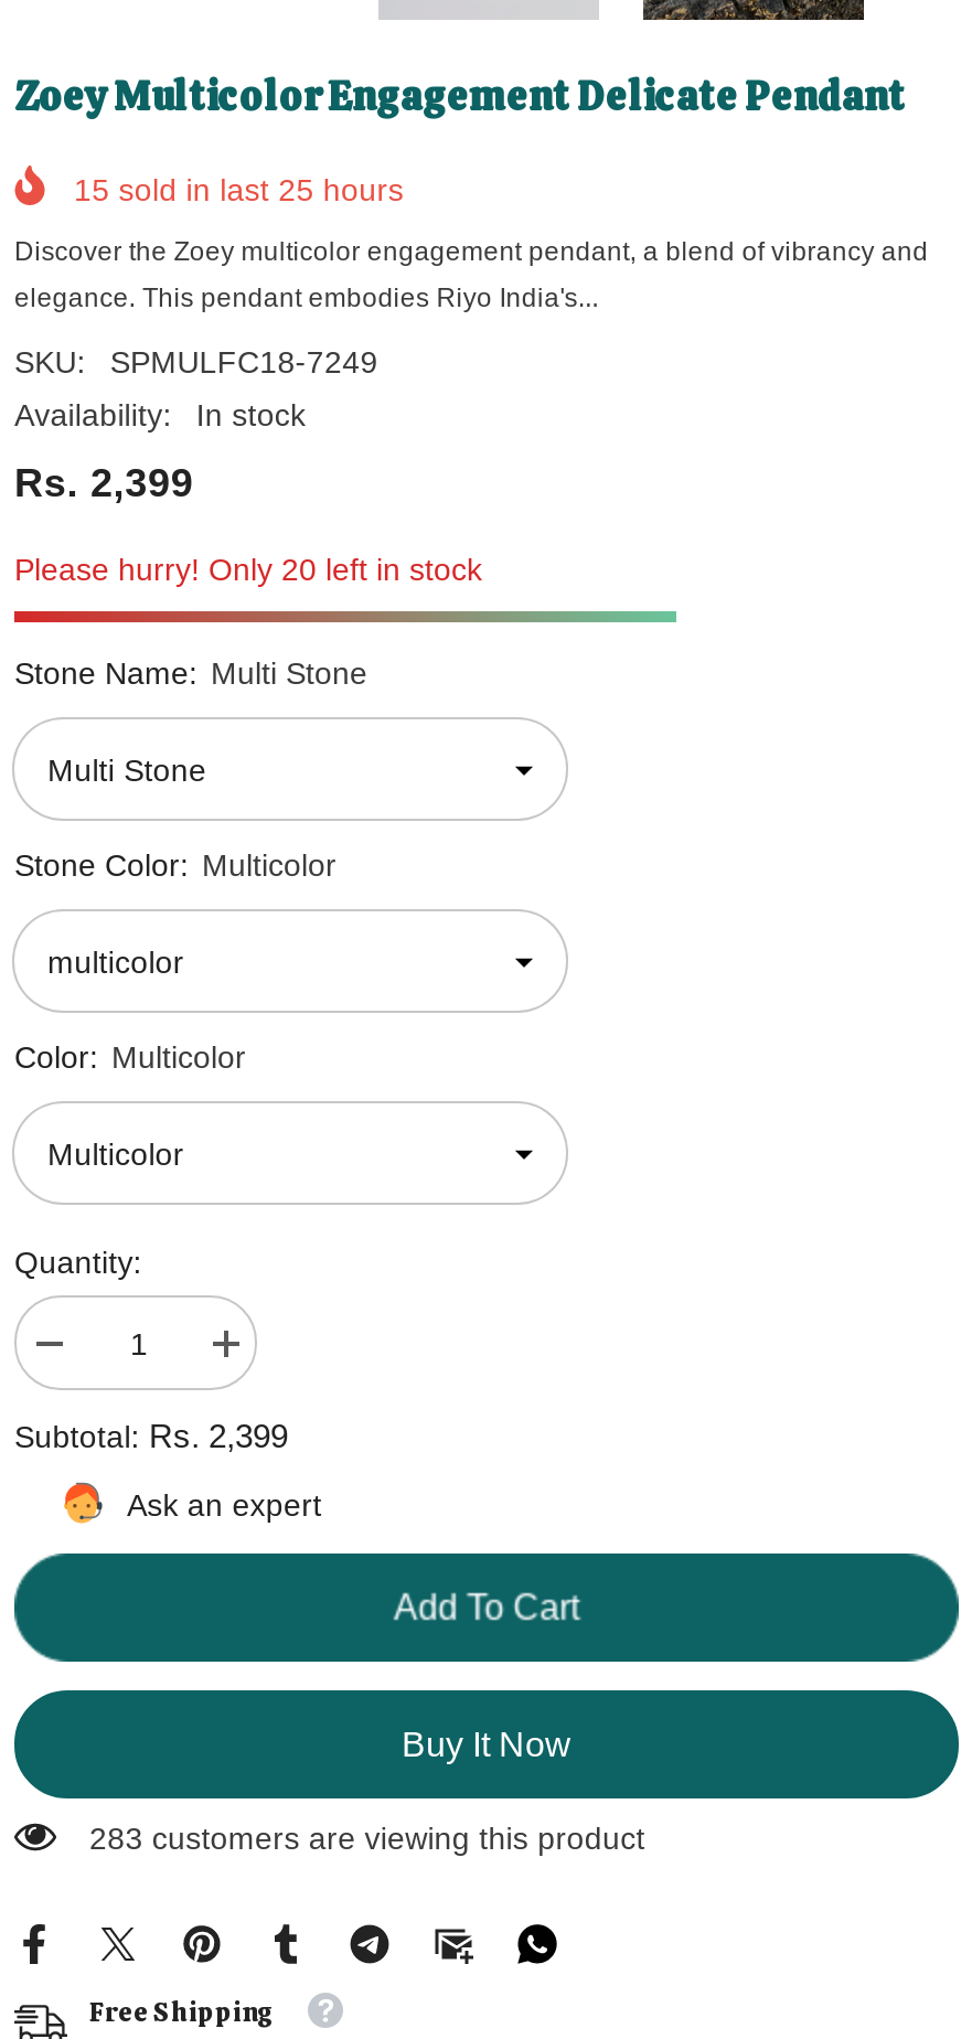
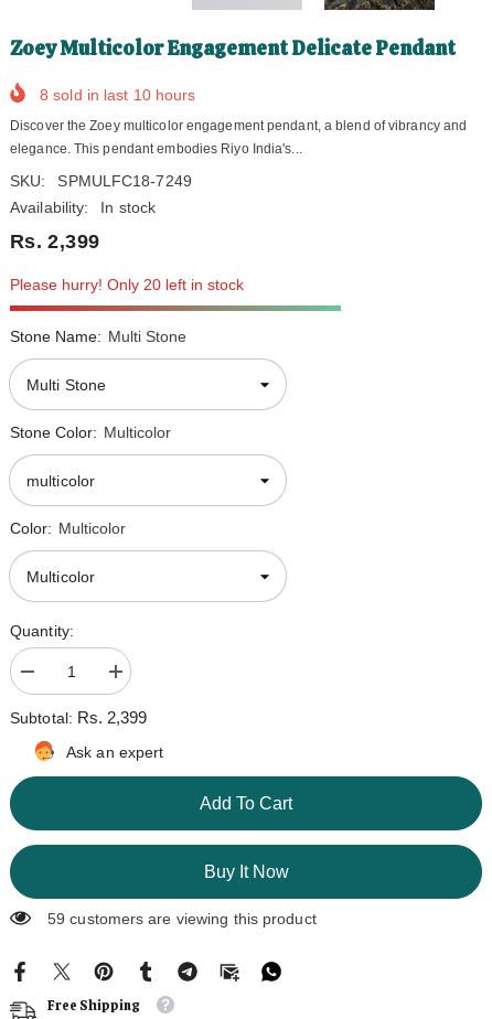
- 15 sold in last 25 hours
+ 8 sold in last 10 hours

- 283 customers are viewing this product
+ 59 customers are viewing this product
